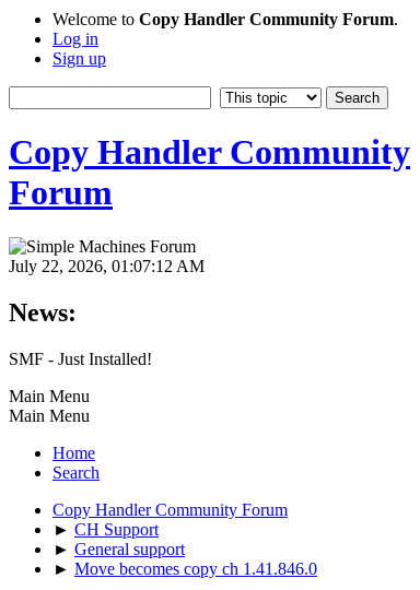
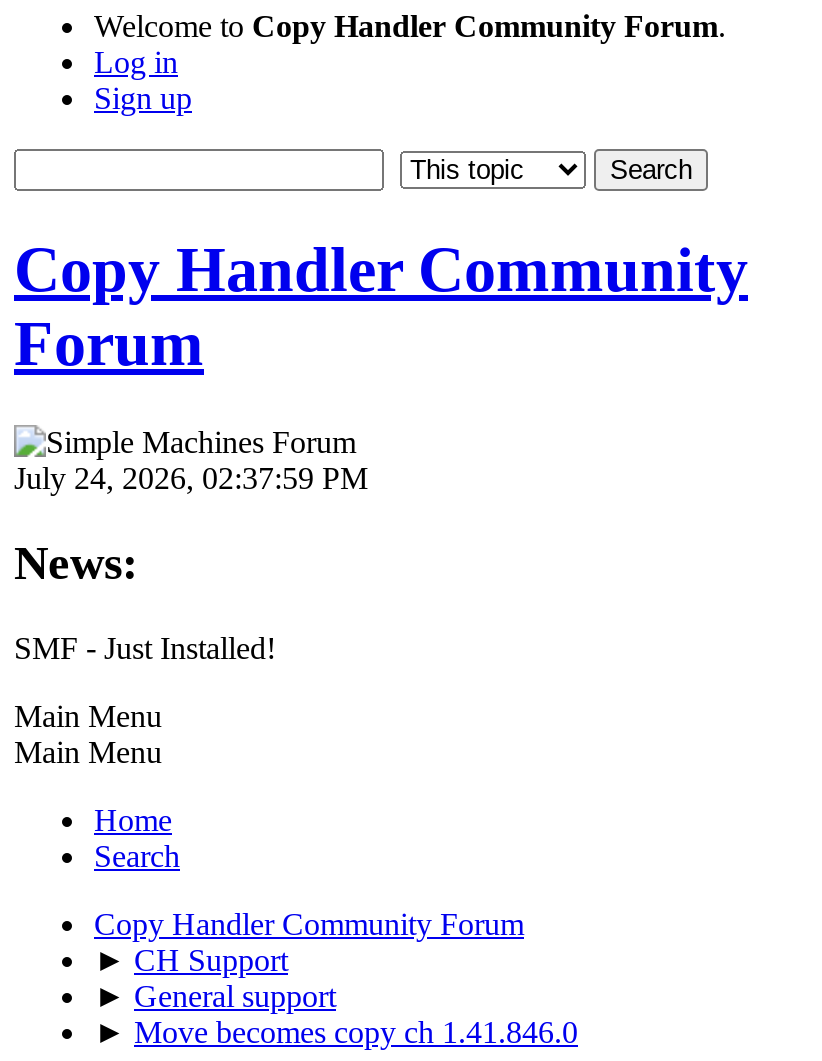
- July 22, 2026, 01:07:12 AM
+ July 24, 2026, 02:37:59 PM
